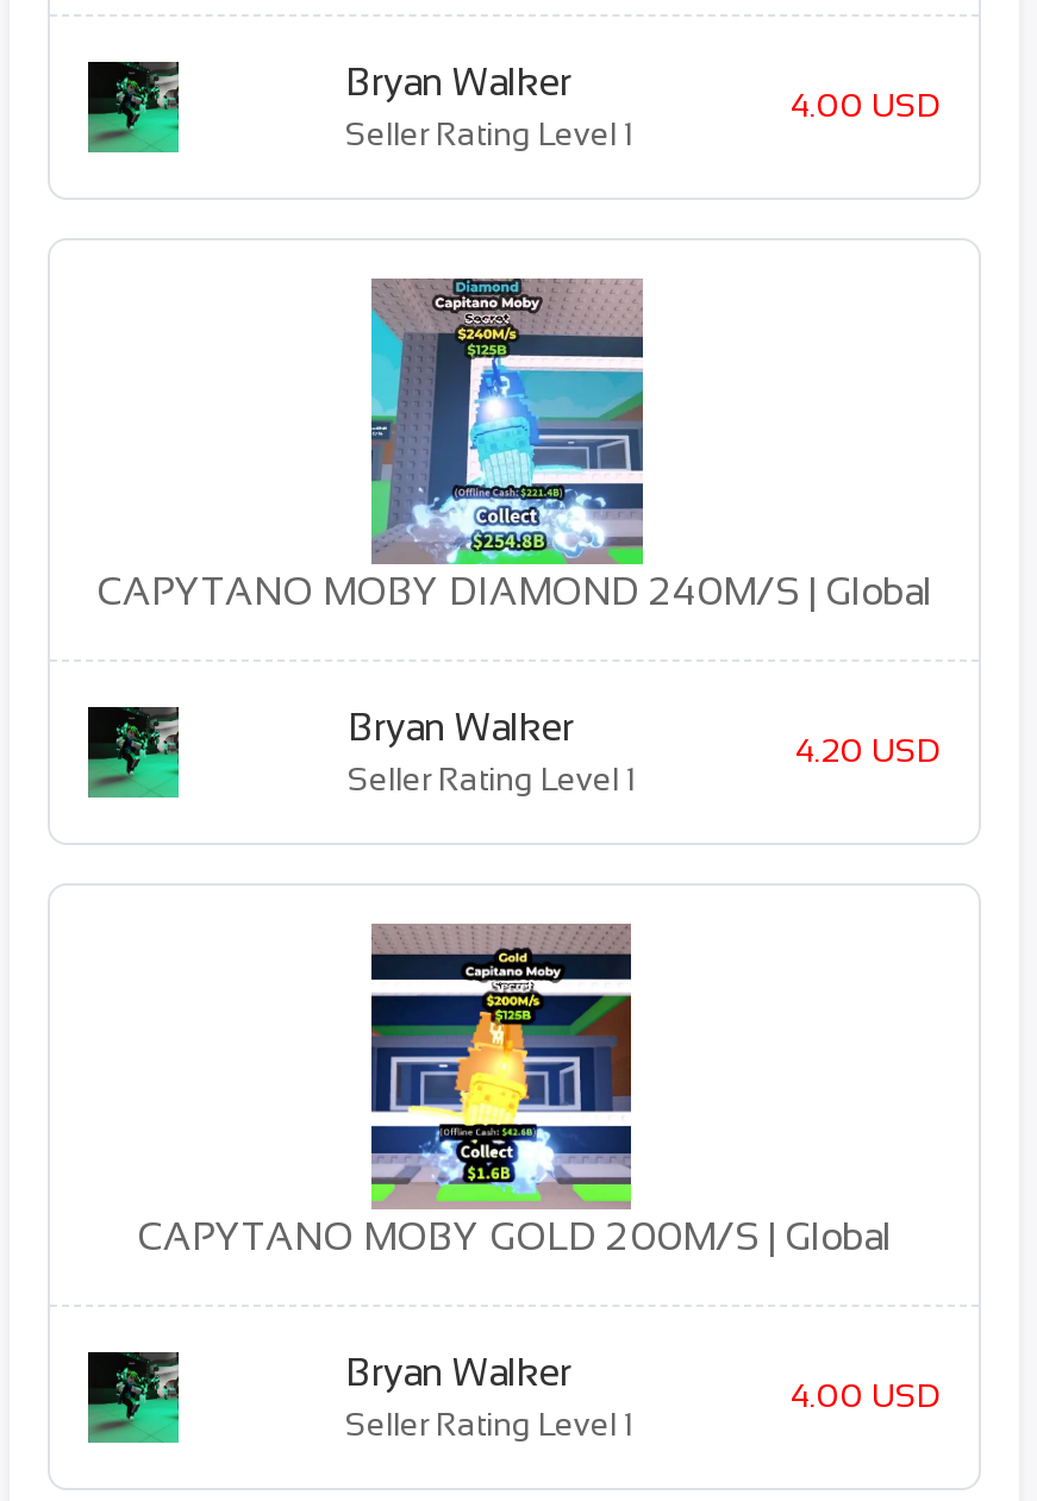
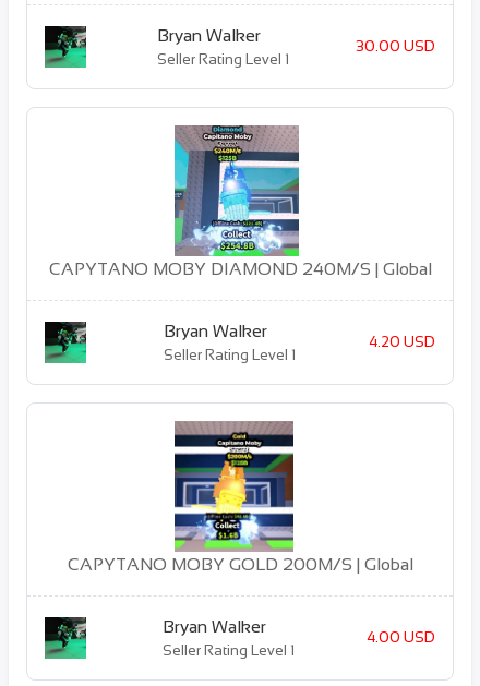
- 4.00 USD
+ 30.00 USD
